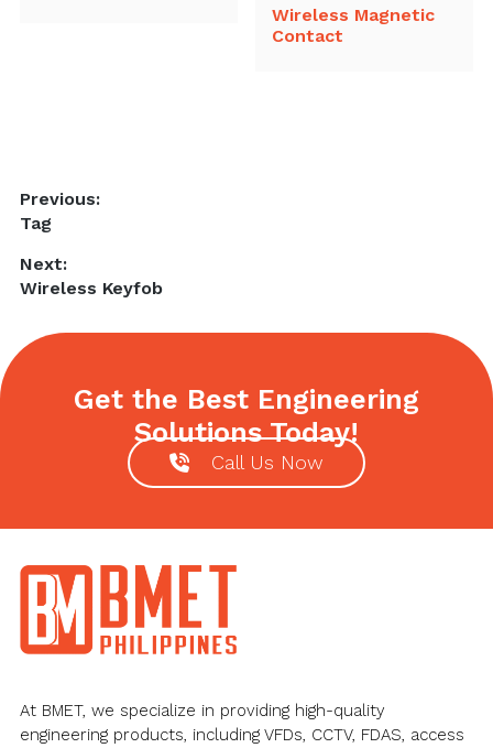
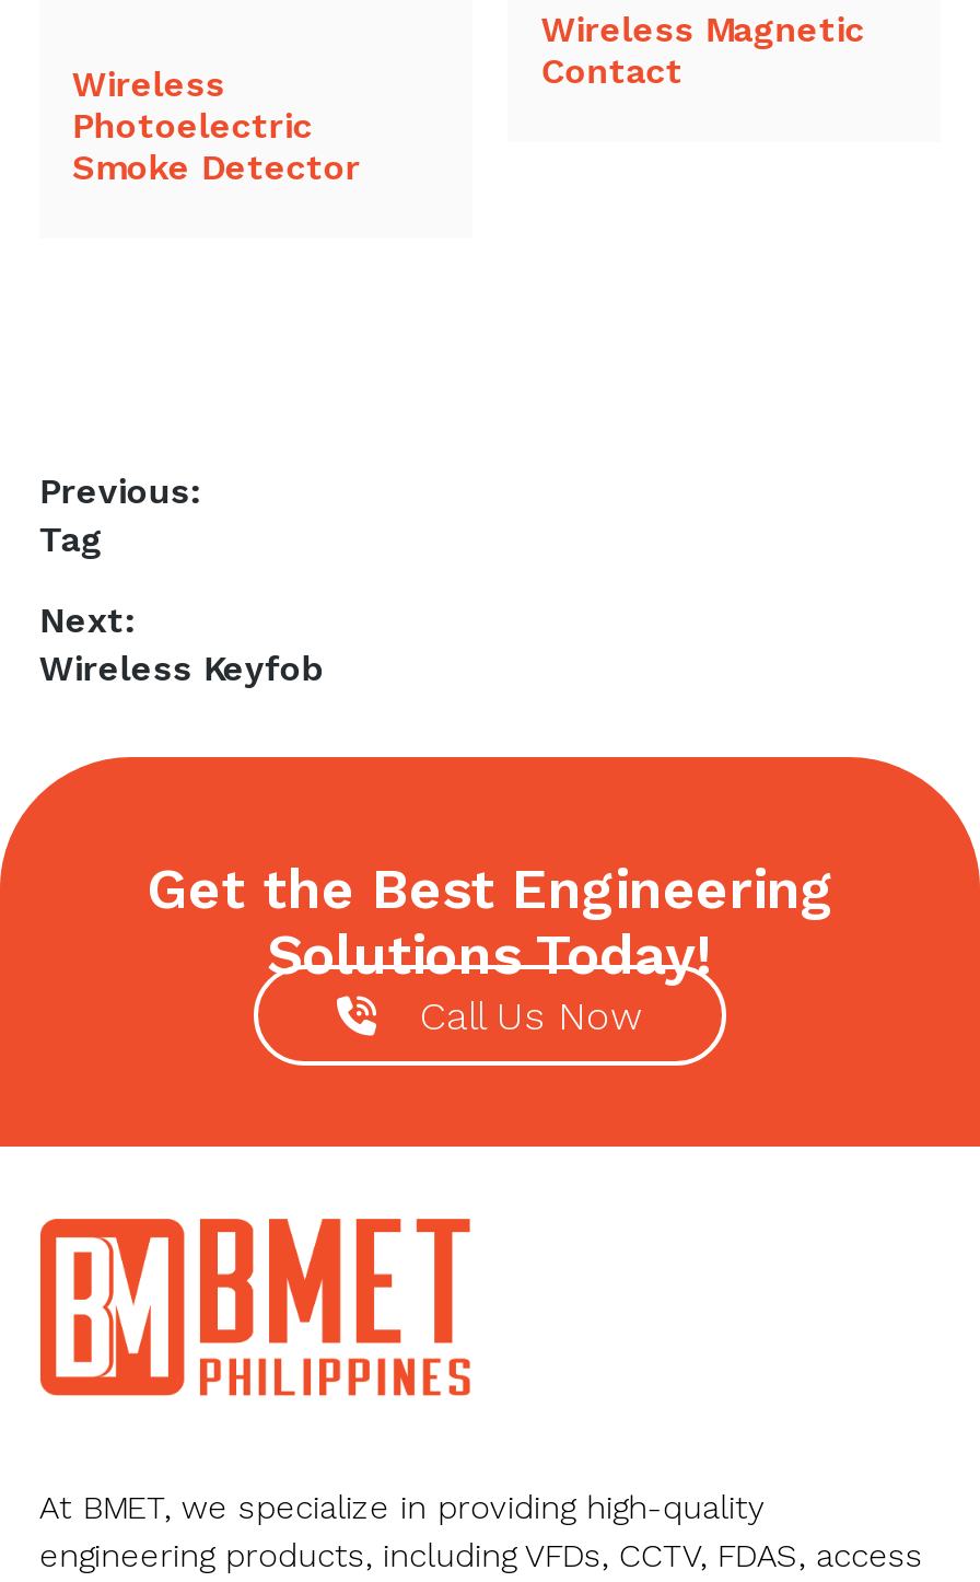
+ Wireless
+ Photoelectric
+ Smoke Detector
